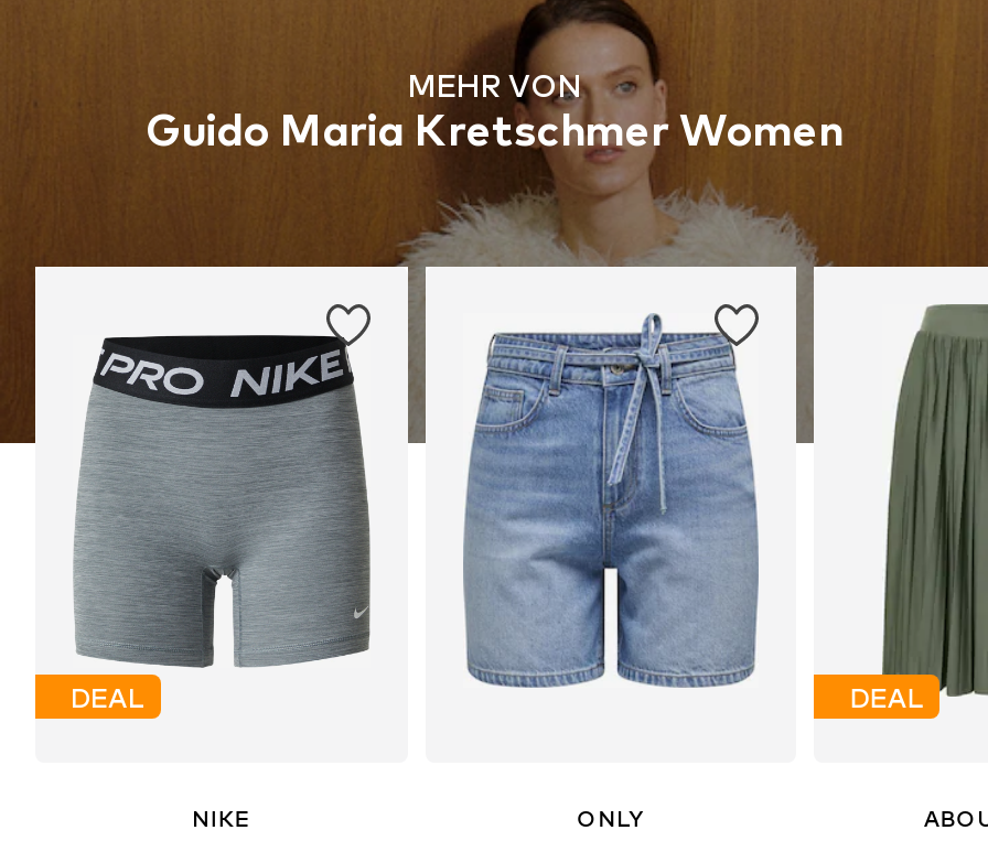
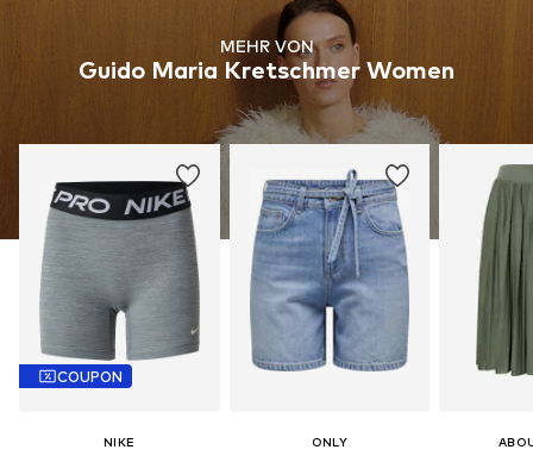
- DEAL
+ COUPON

- DEAL
